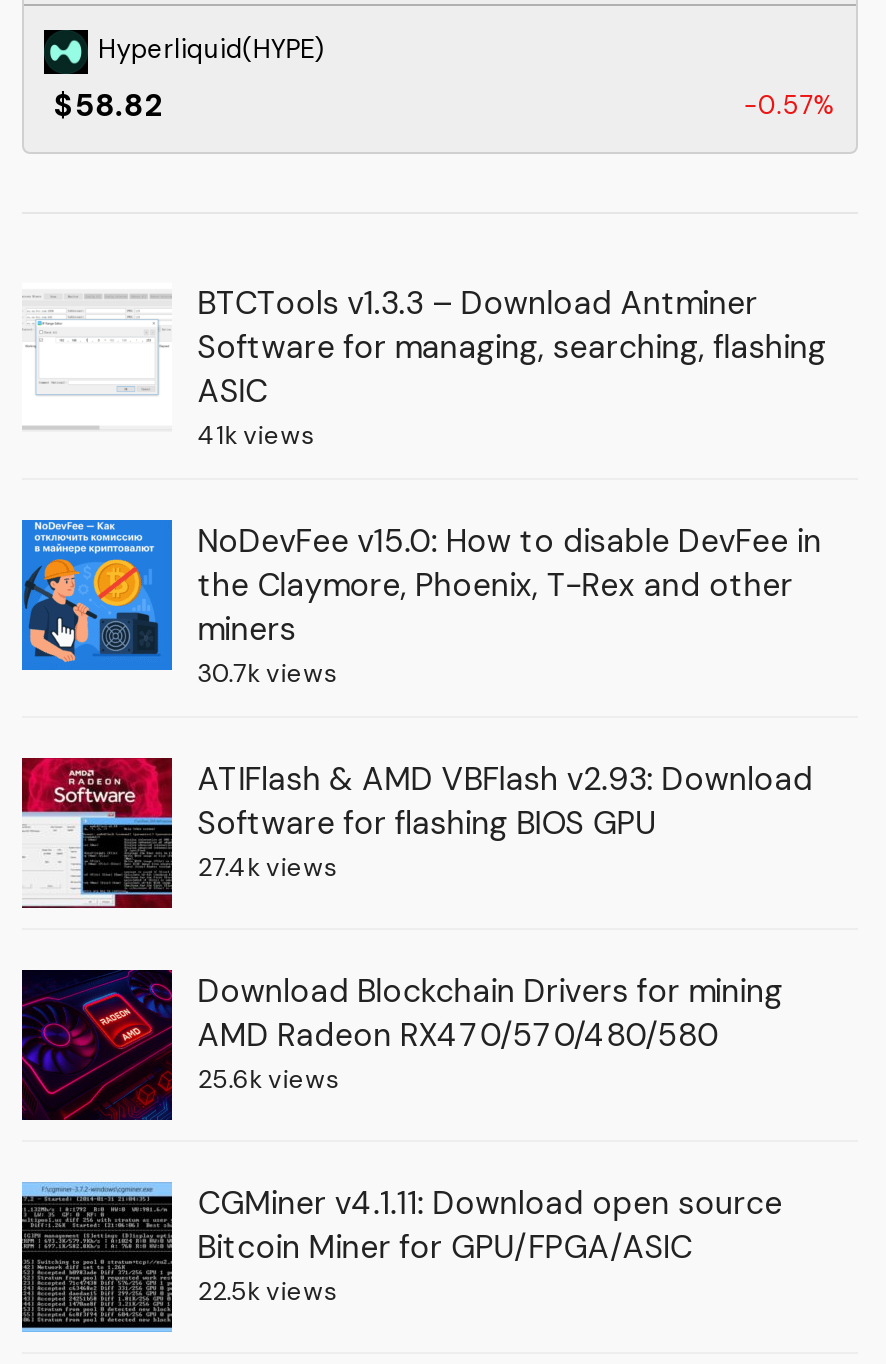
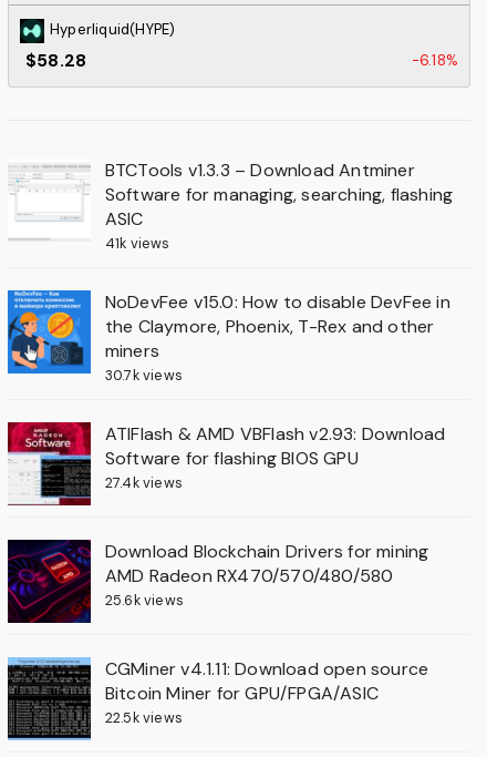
- $58.82
+ $58.28

- -0.57%
+ -6.18%
